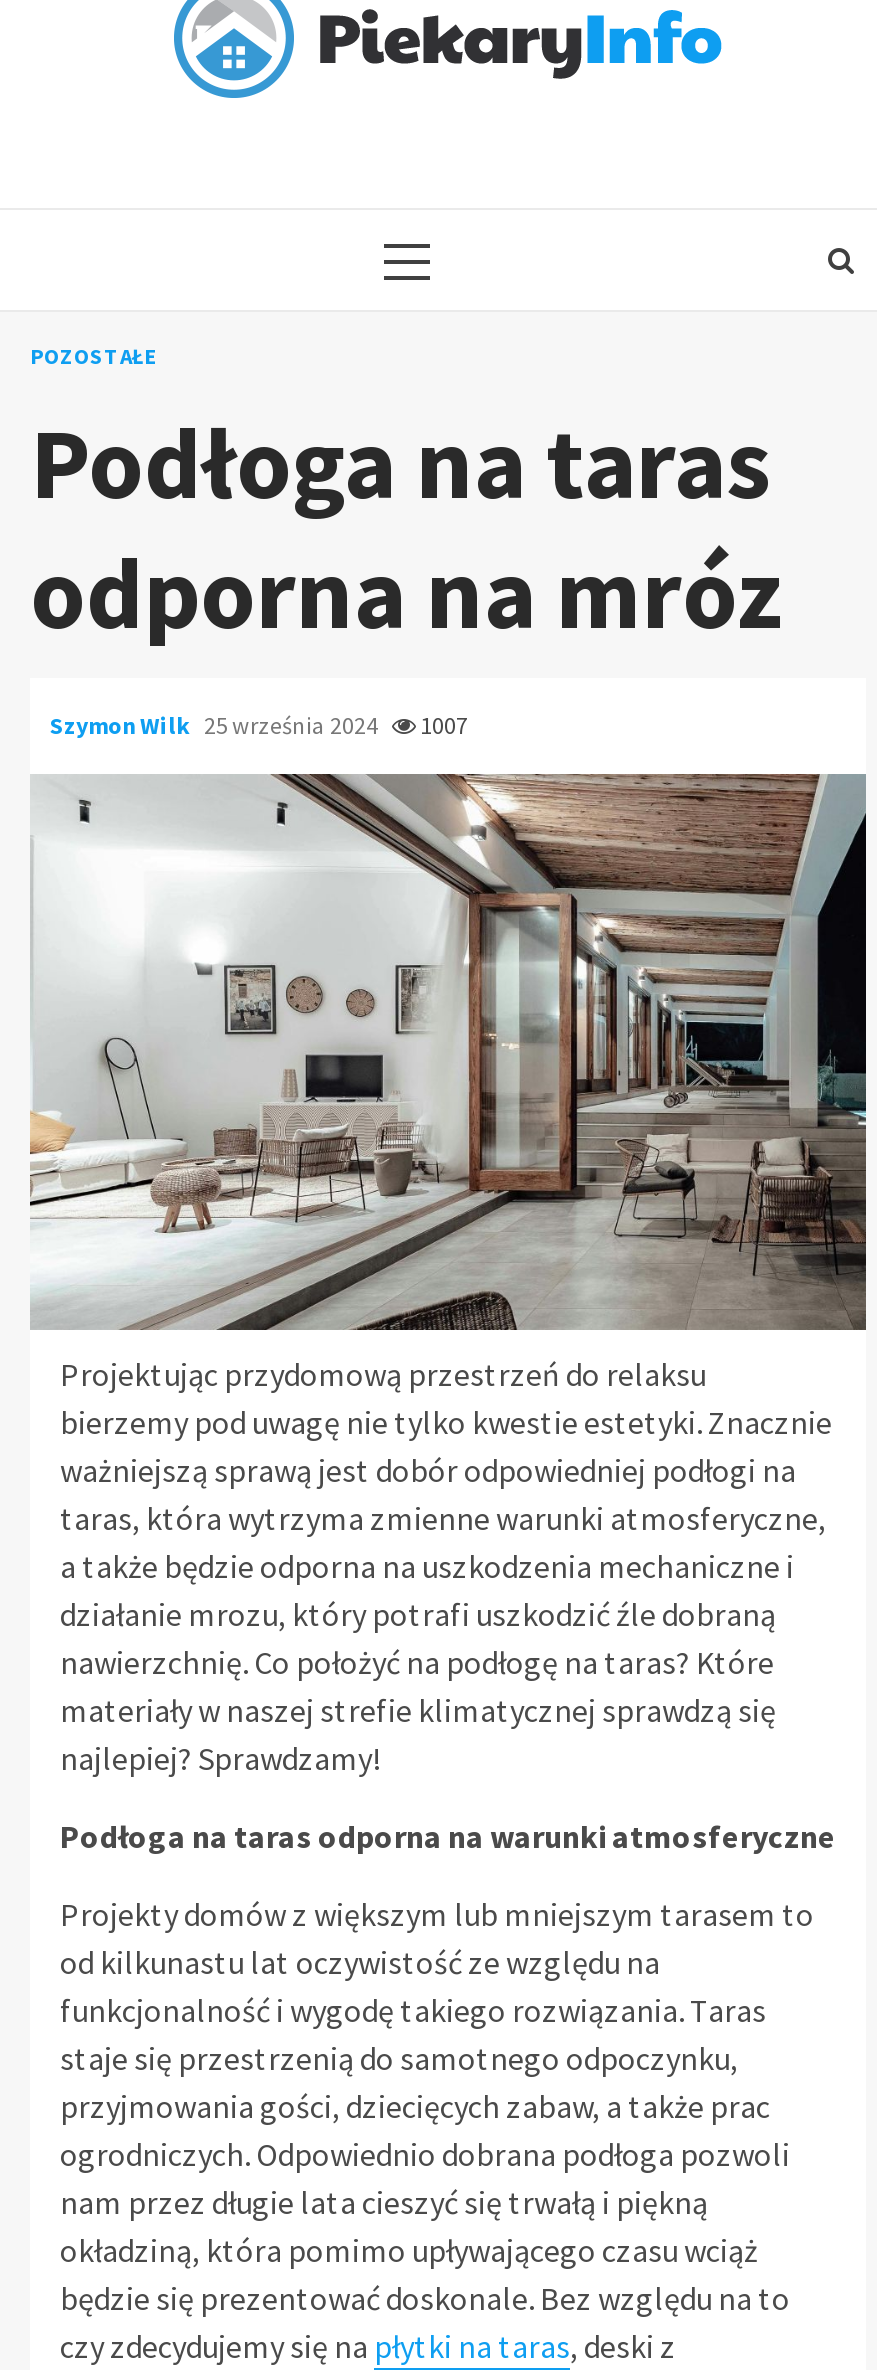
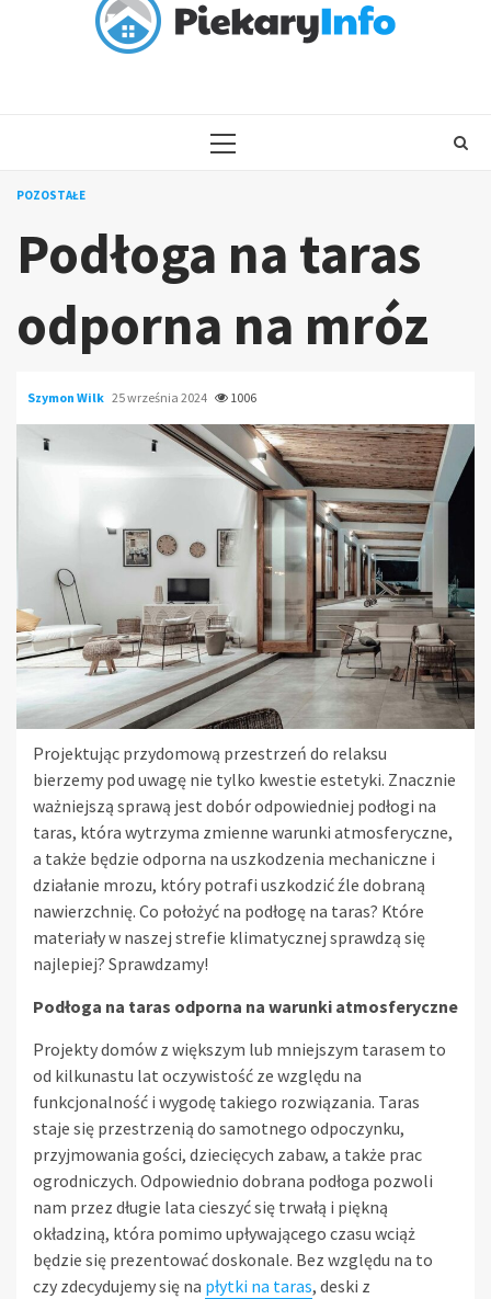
- Szymon Wilk 25 września 2024 1007
+ Szymon Wilk 25 września 2024 1006
